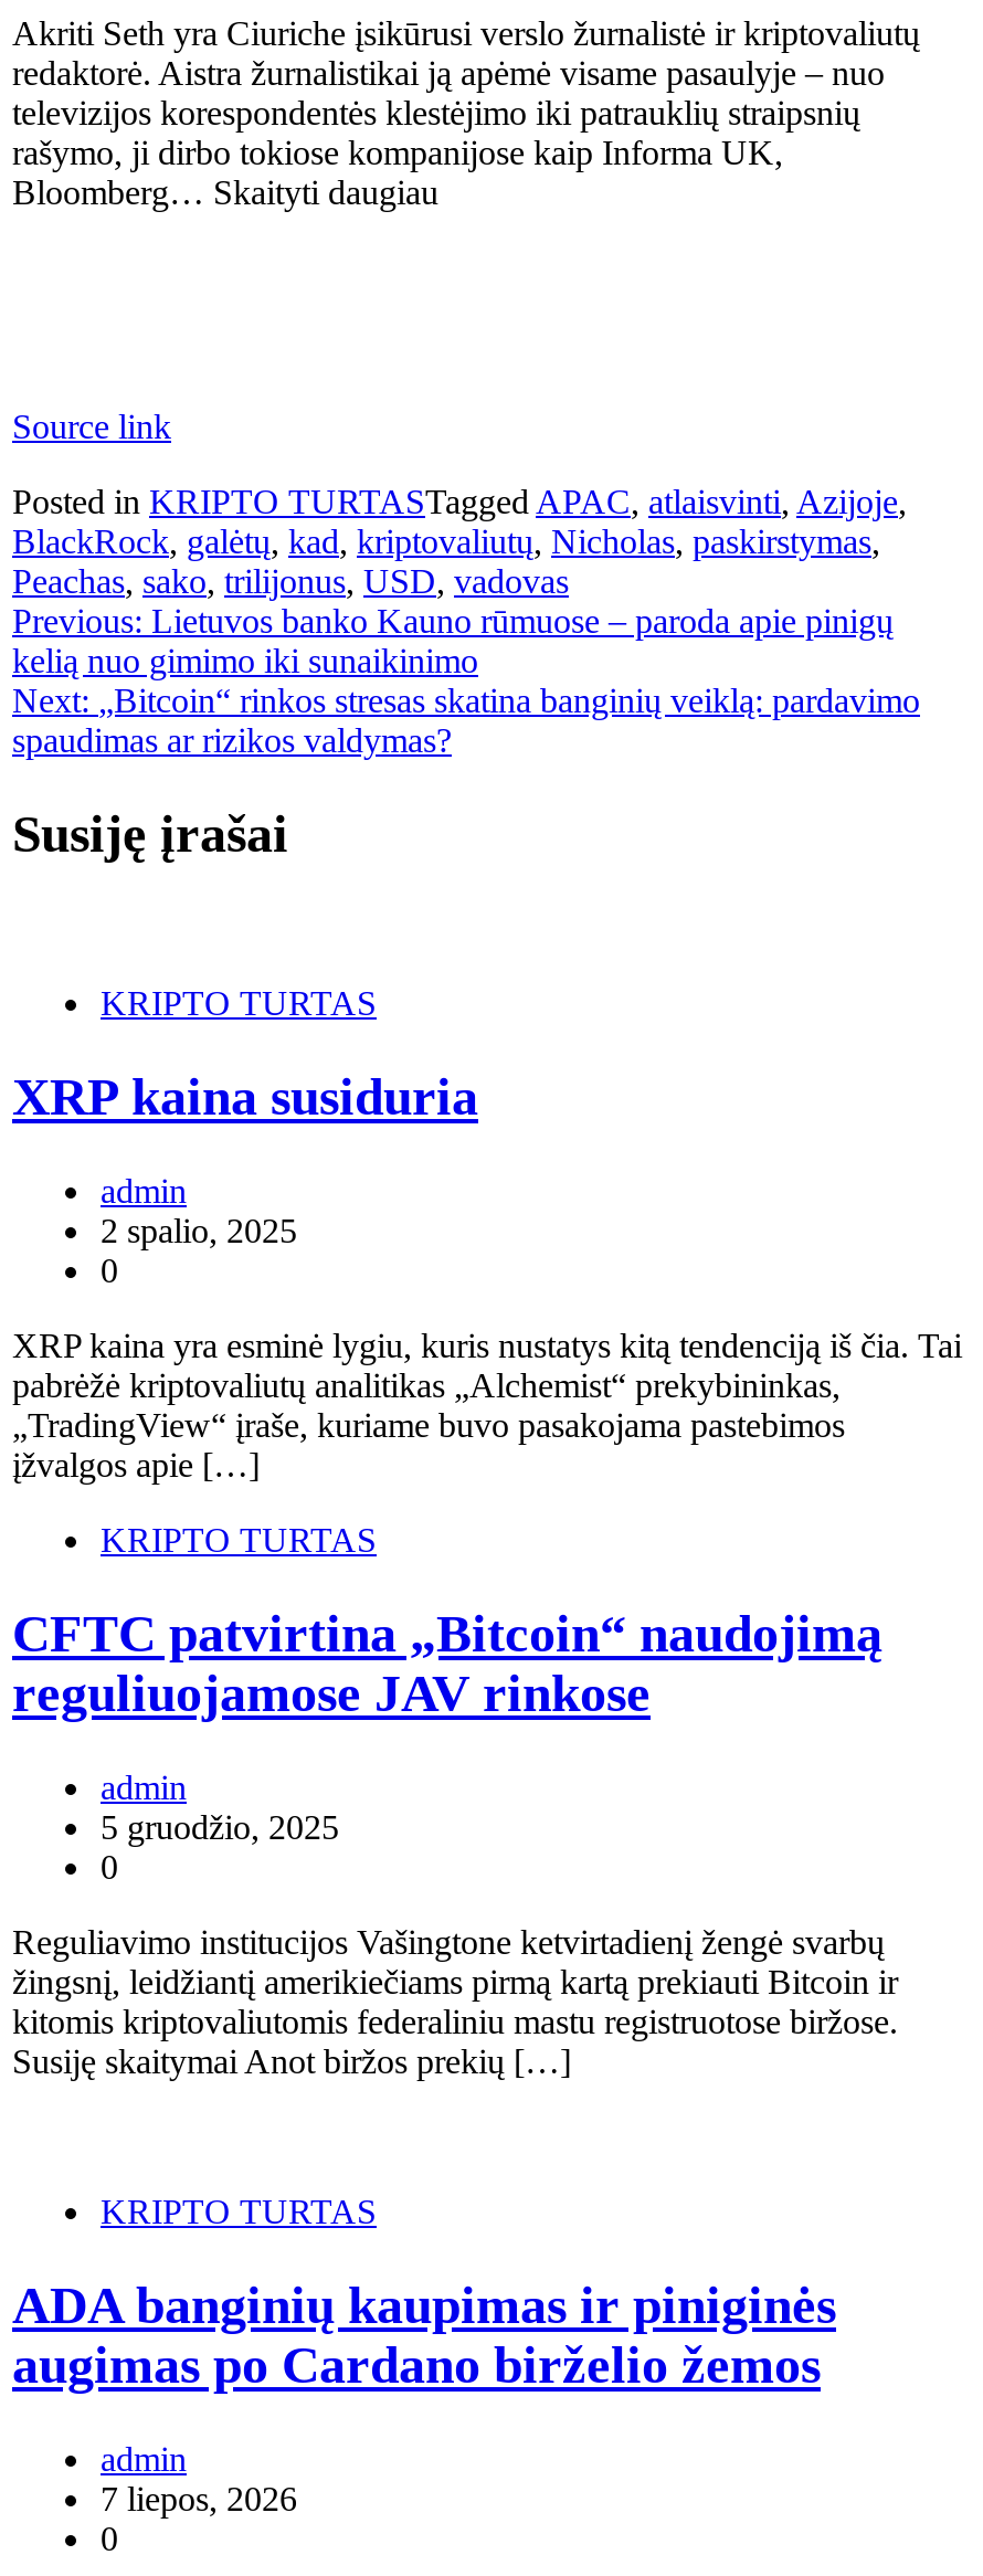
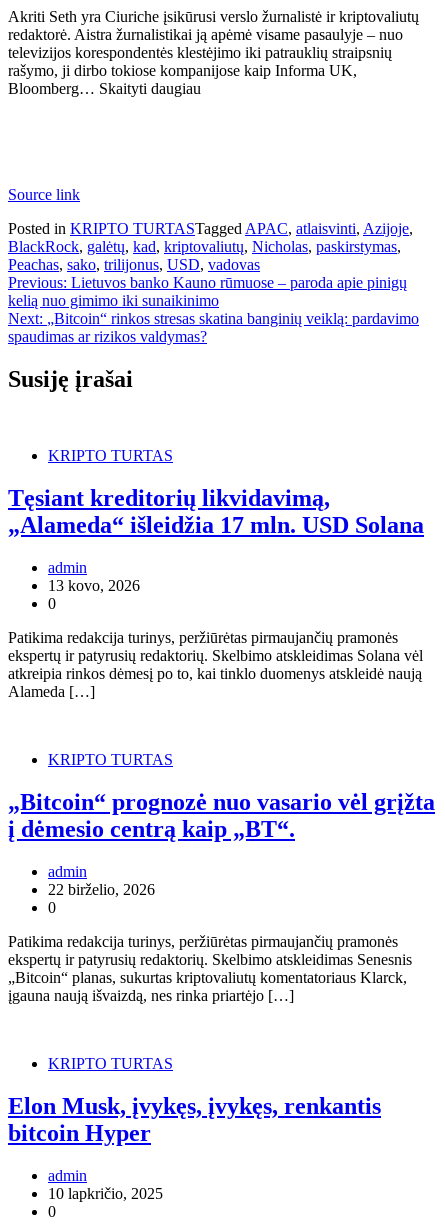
- XRP kaina susiduria
+ Tęsiant kreditorių likvidavimą,
+ „Alameda“ išleidžia 17 mln. USD Solana

- 2 spalio, 2025
+ 13 kovo, 2026

- XRP kaina yra esminė lygiu, kuris nustatys kitą tendenciją iš čia. Tai
- pabrėžė kriptovaliutų analitikas „Alchemist“ prekybininkas,
- „TradingView“ įraše, kuriame buvo pasakojama pastebimos
- įžvalgos apie […]
+ Patikima redakcija turinys, peržiūrėtas pirmaujančių pramonės
+ ekspertų ir patyrusių redaktorių. Skelbimo atskleidimas Solana vėl
+ atkreipia rinkos dėmesį po to, kai tinklo duomenys atskleidė naują
+ Alameda […]

- CFTC patvirtina „Bitcoin“ naudojimą
- reguliuojamose JAV rinkose
+ „Bitcoin“ prognozė nuo vasario vėl grįžta
+ į dėmesio centrą kaip „BT“.

- 5 gruodžio, 2025
+ 22 birželio, 2026

- Reguliavimo institucijos Vašingtone ketvirtadienį žengė svarbų
- žingsnį, leidžiantį amerikiečiams pirmą kartą prekiauti Bitcoin ir
- kitomis kriptovaliutomis federaliniu mastu registruotose biržose.
- Susiję skaitymai Anot biržos prekių […]
+ Patikima redakcija turinys, peržiūrėtas pirmaujančių pramonės
+ ekspertų ir patyrusių redaktorių. Skelbimo atskleidimas Senesnis
+ „Bitcoin“ planas, sukurtas kriptovaliutų komentatoriaus Klarck,
+ įgauna naują išvaizdą, nes rinka priartėjo […]

- ADA banginių kaupimas ir piniginės
- augimas po Cardano birželio žemos
+ Elon Musk, įvykęs, įvykęs, renkantis
+ bitcoin Hyper

- 7 liepos, 2026
+ 10 lapkričio, 2025
